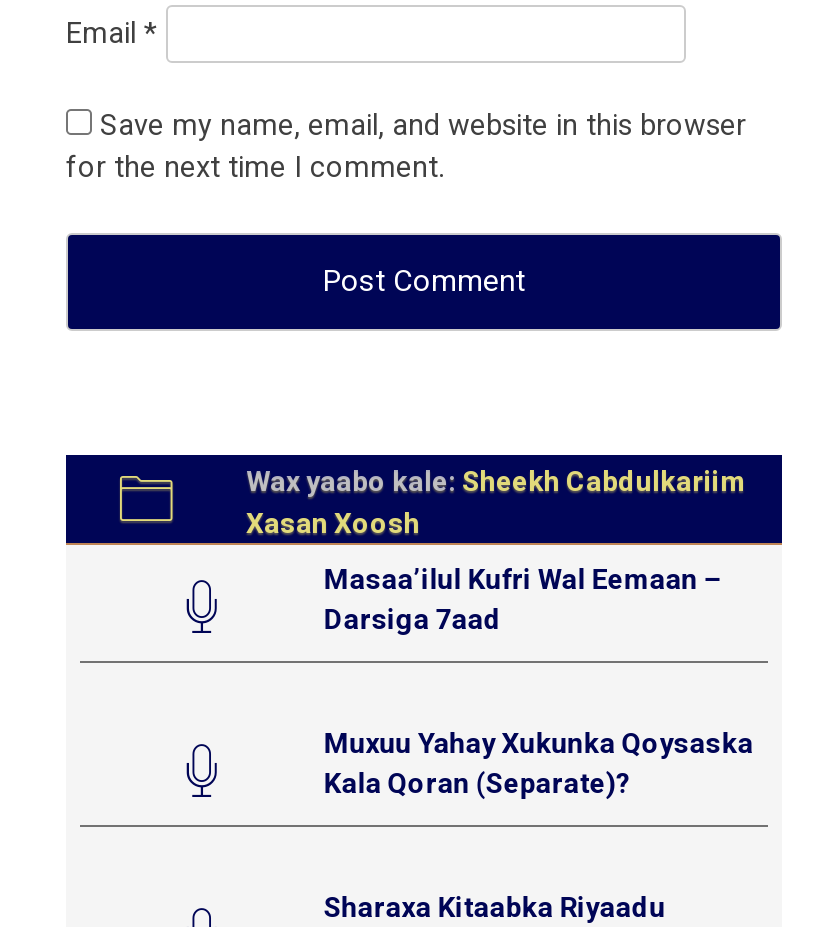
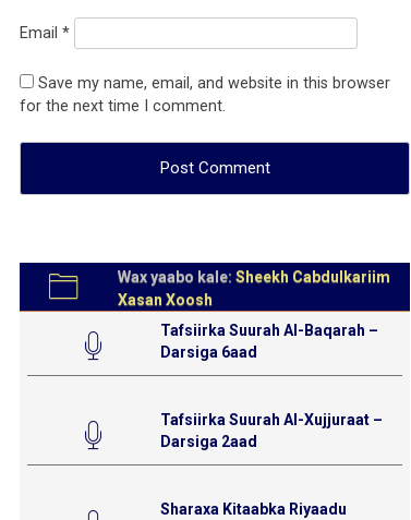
- Masaa’ilul Kufri Wal Eemaan –
- Darsiga 7aad
+ Tafsiirka Suurah Al-Baqarah –
+ Darsiga 6aad

- Muxuu Yahay Xukunka Qoysaska
- Kala Qoran (Separate)?
+ Tafsiirka Suurah Al-Xujjuraat –
+ Darsiga 2aad
